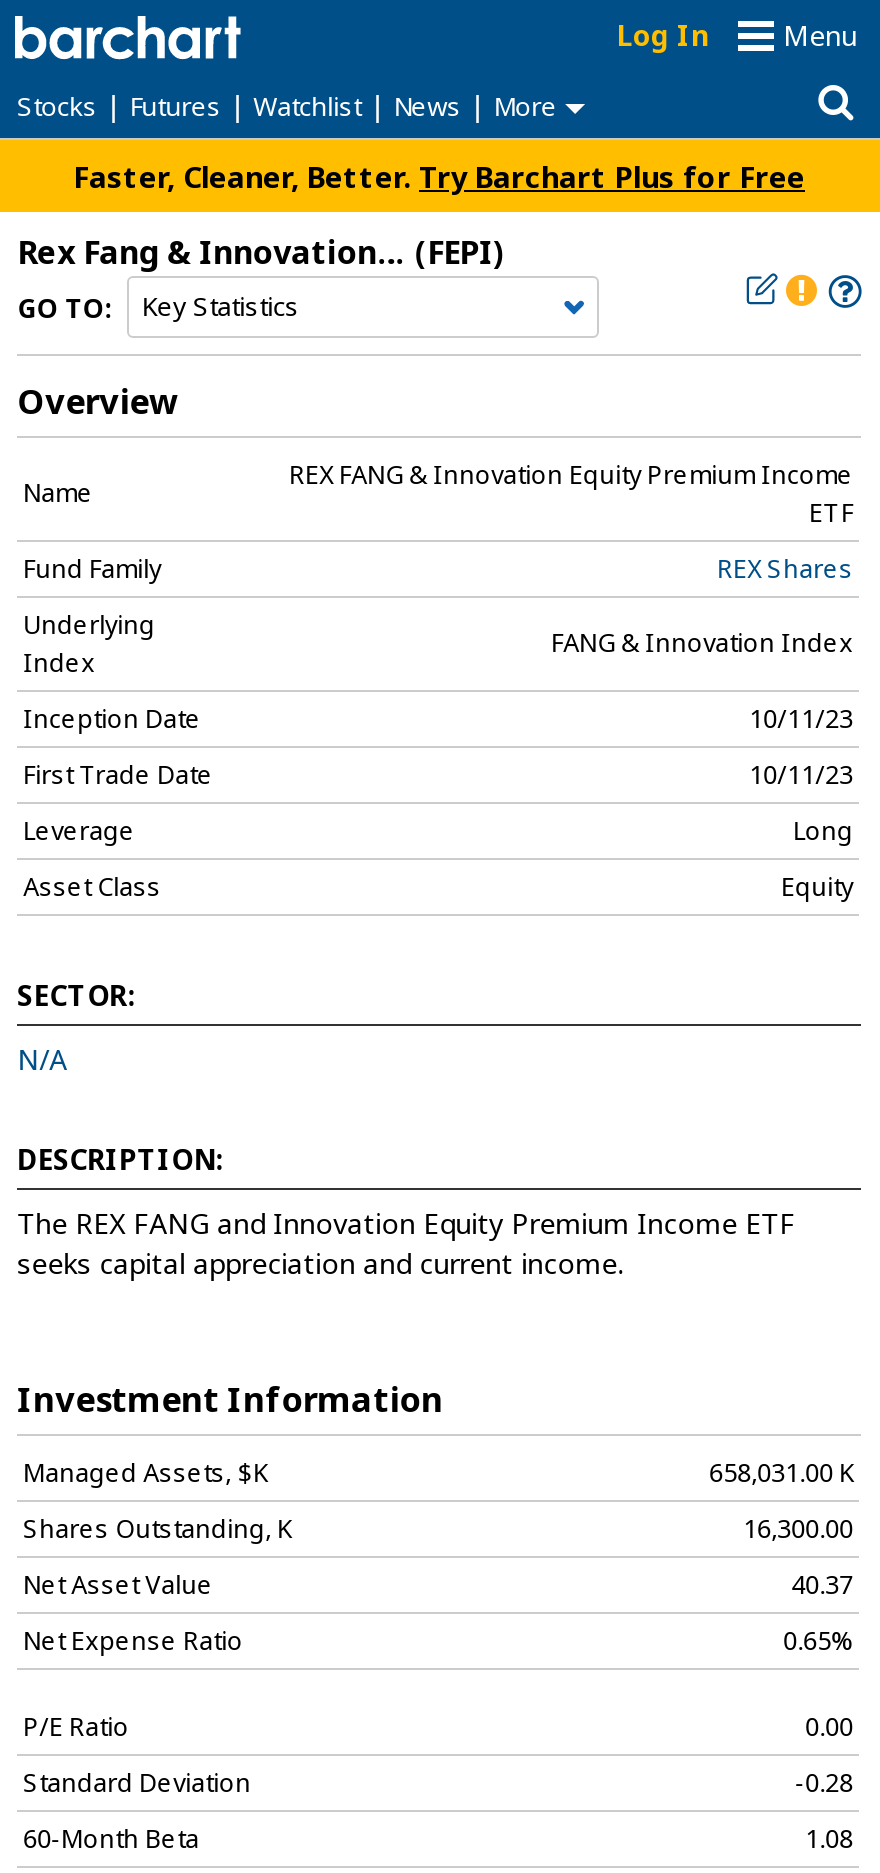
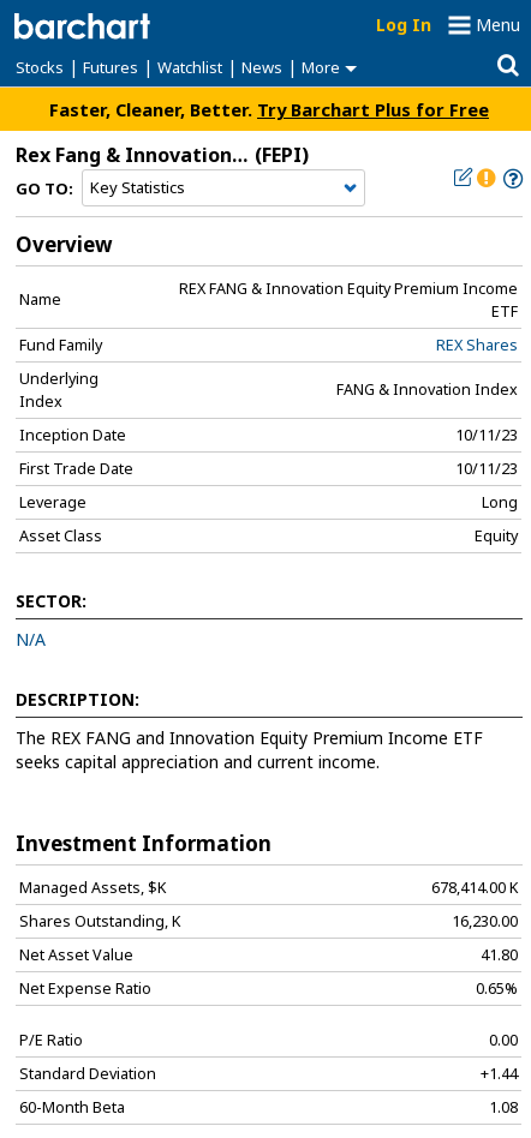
- 658,031.00 K
+ 678,414.00 K

- 16,300.00
+ 16,230.00

- 40.37
+ 41.80

- -0.28
+ +1.44
